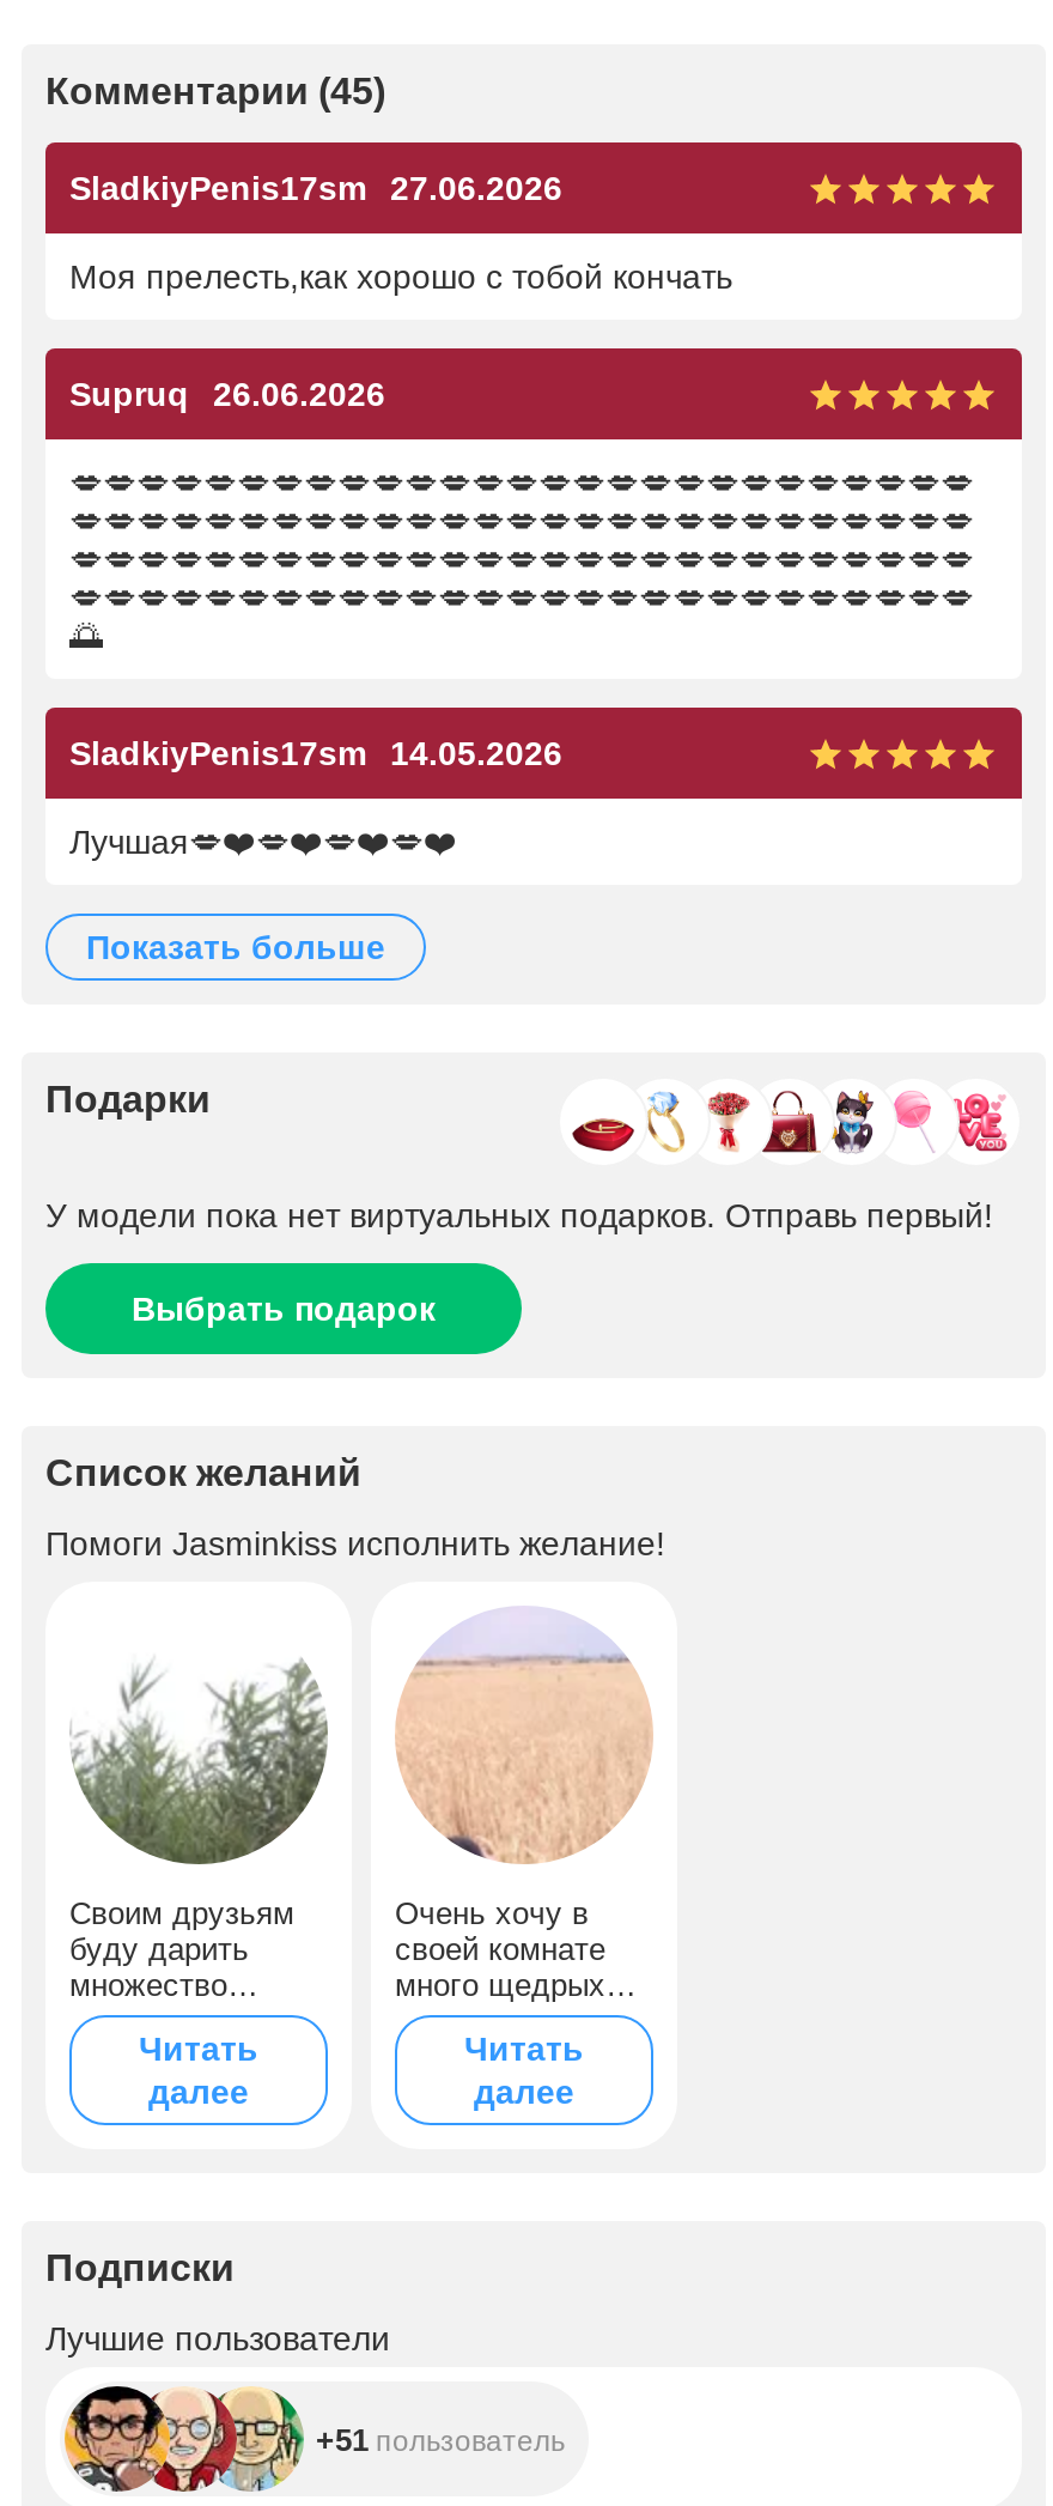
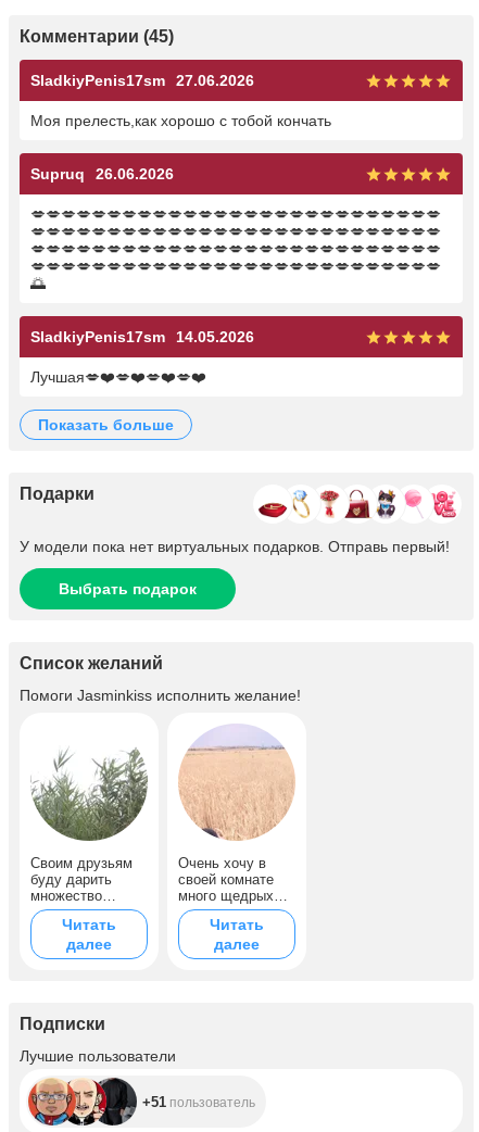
- [image]
+ [image]
